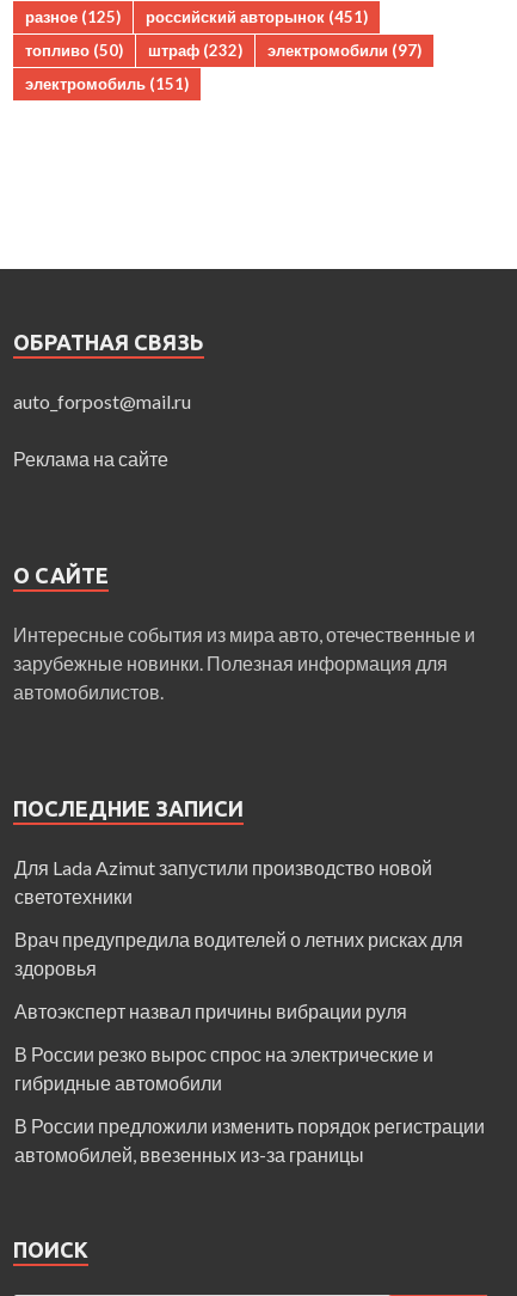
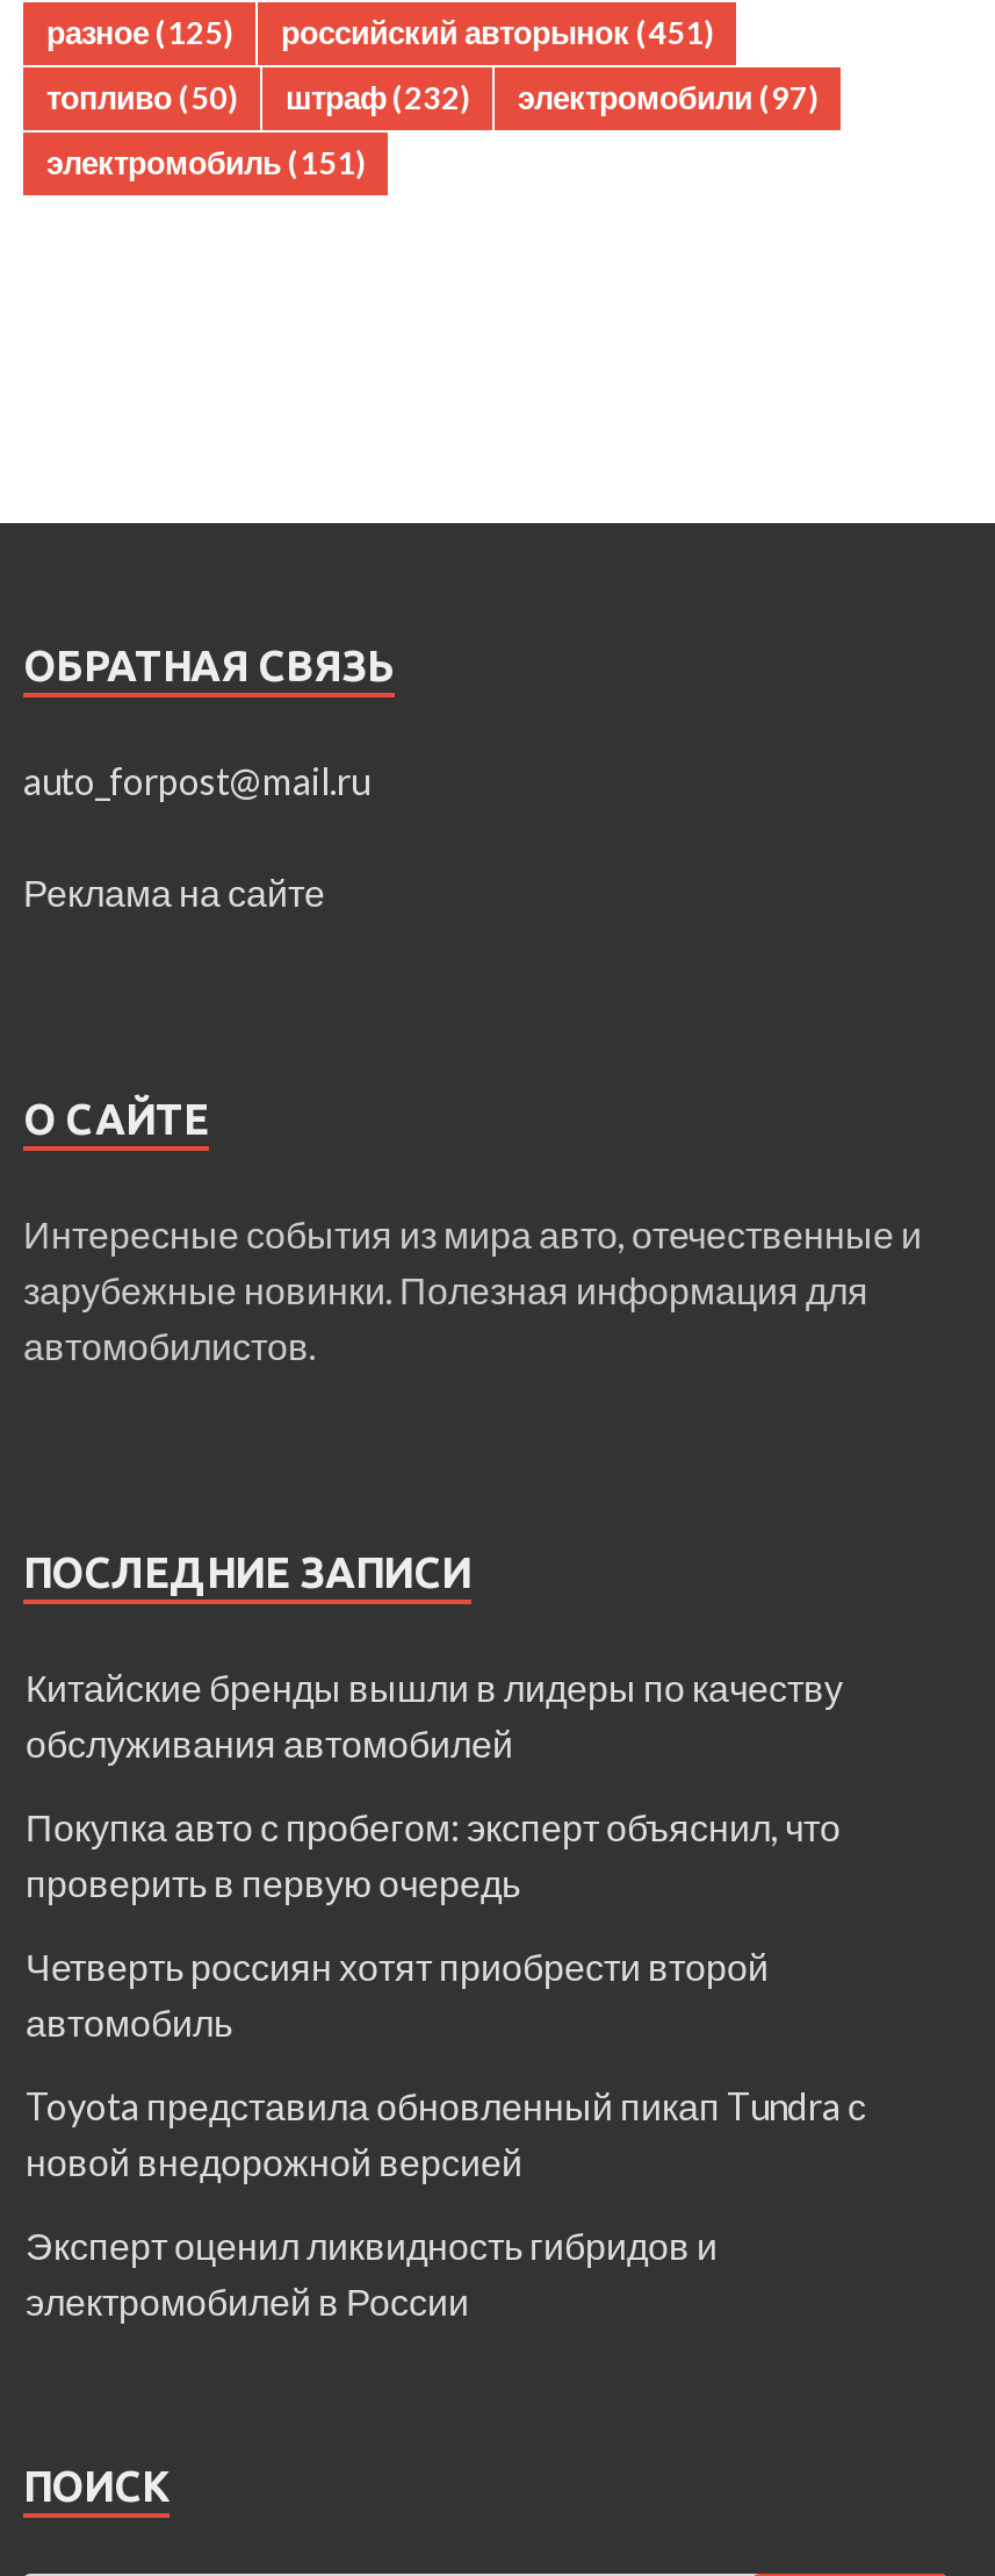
- Для Lada Azimut запустили производство новой
- светотехники
+ Китайские бренды вышли в лидеры по качеству
+ обслуживания автомобилей

- Врач предупредила водителей о летних рисках для
- здоровья
+ Покупка авто с пробегом: эксперт объяснил, что
+ проверить в первую очередь

- Автоэксперт назвал причины вибрации руля
+ Четверть россиян хотят приобрести второй
+ автомобиль

- В России резко вырос спрос на электрические и
- гибридные автомобили
+ Toyota представила обновленный пикап Tundra с
+ новой внедорожной версией

- В России предложили изменить порядок регистрации
- автомобилей, ввезенных из-за границы
+ Эксперт оценил ликвидность гибридов и
+ электромобилей в России
